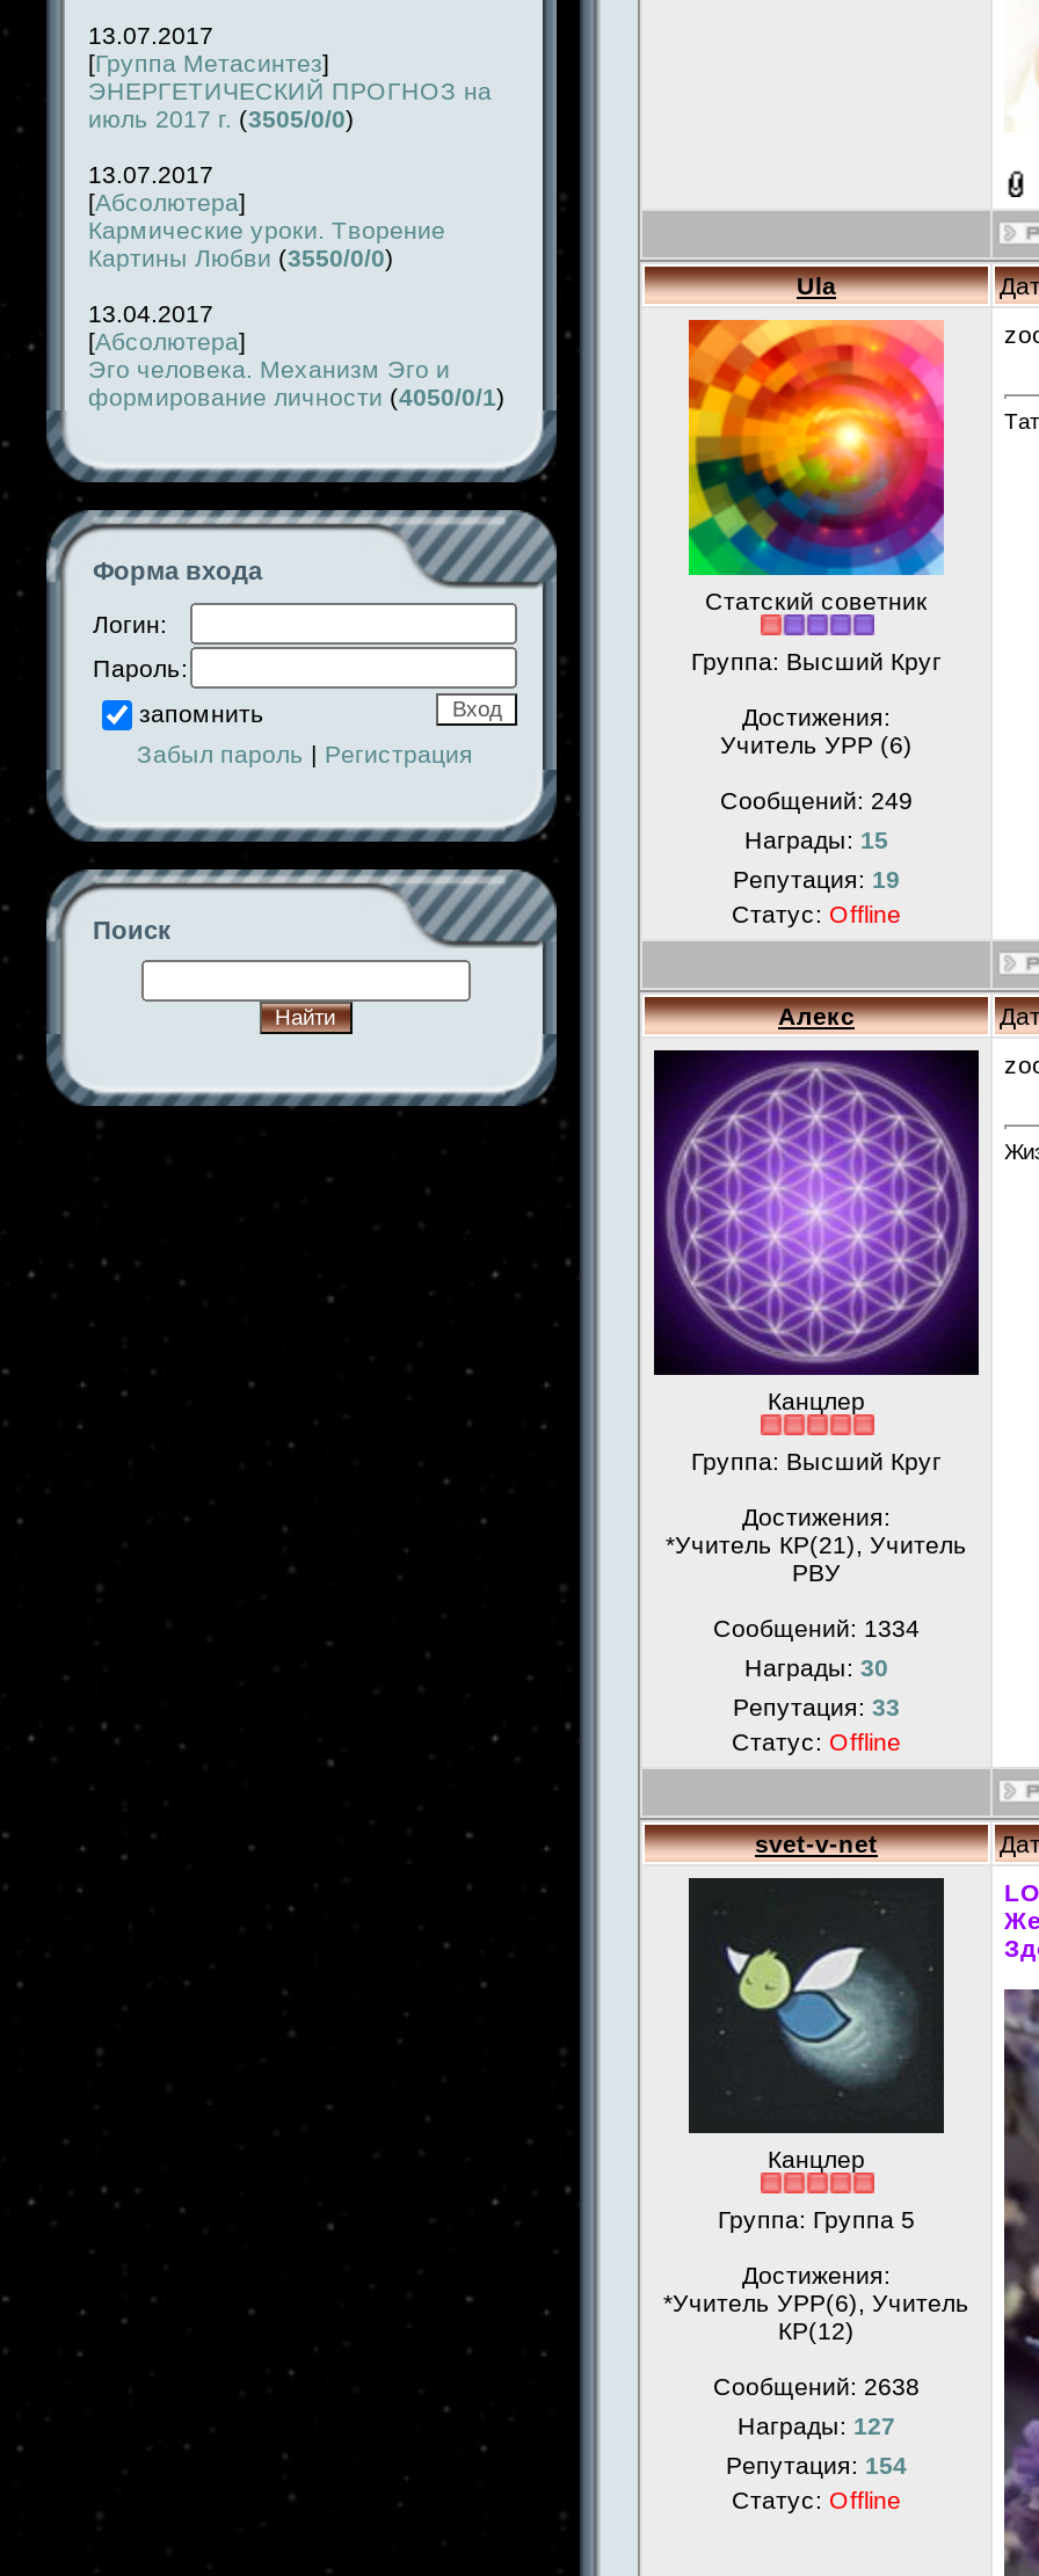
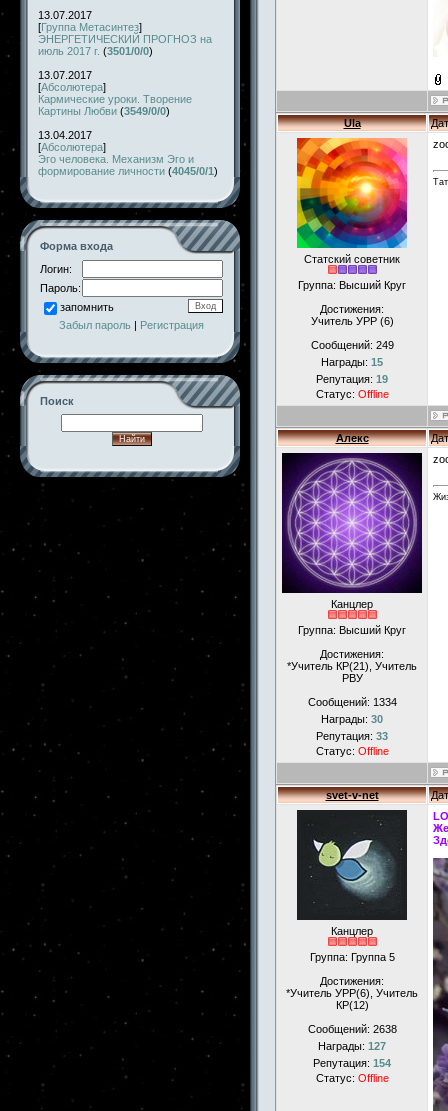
- июль 2017 г. (3505/0/0)
+ июль 2017 г. (3501/0/0)

- Картины Любви (3550/0/0)
+ Картины Любви (3549/0/0)

- формирование личности (4050/0/1)
+ формирование личности (4045/0/1)
